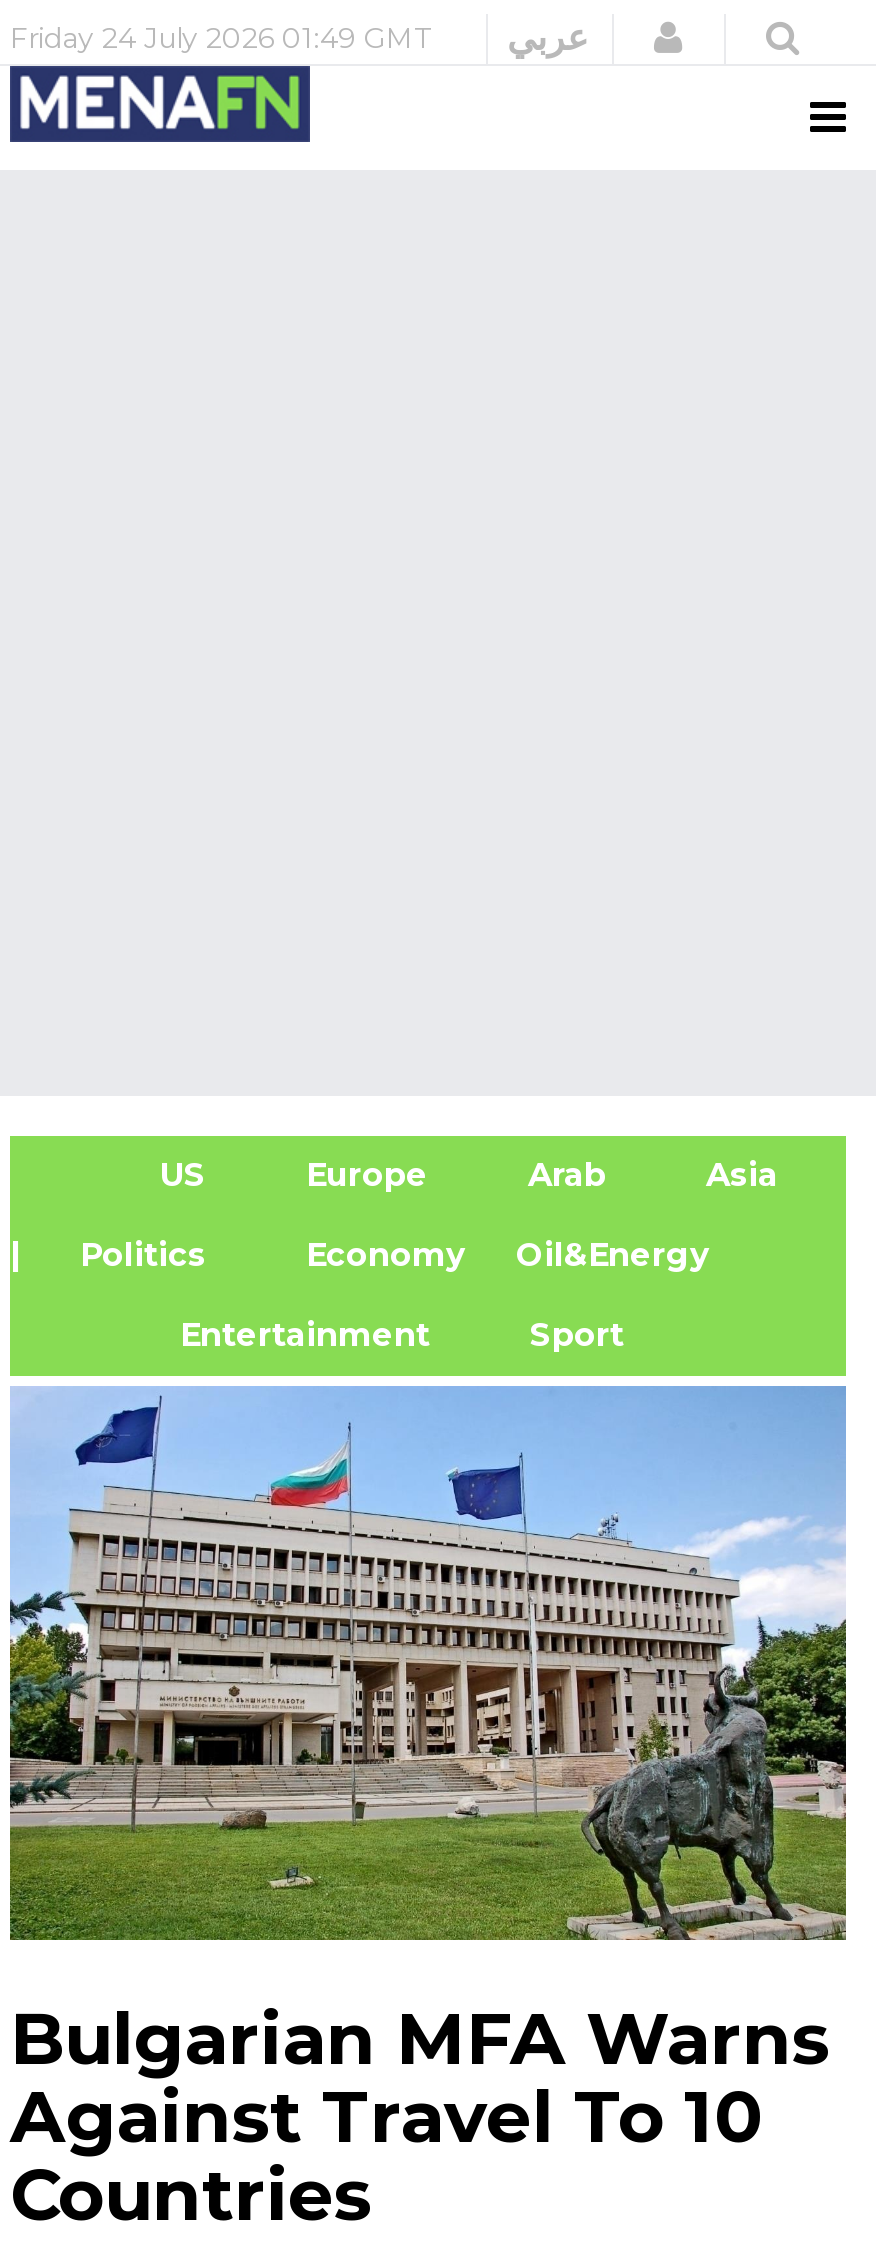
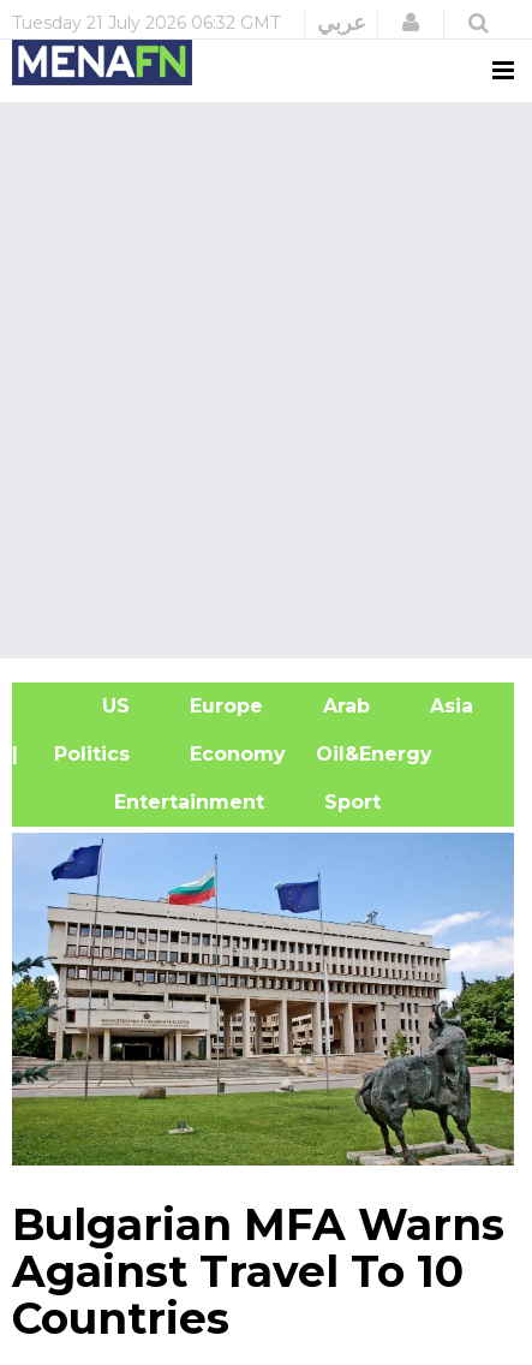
- Friday 24 July 2026 01:49 GMT
+ Tuesday 21 July 2026 06:32 GMT
